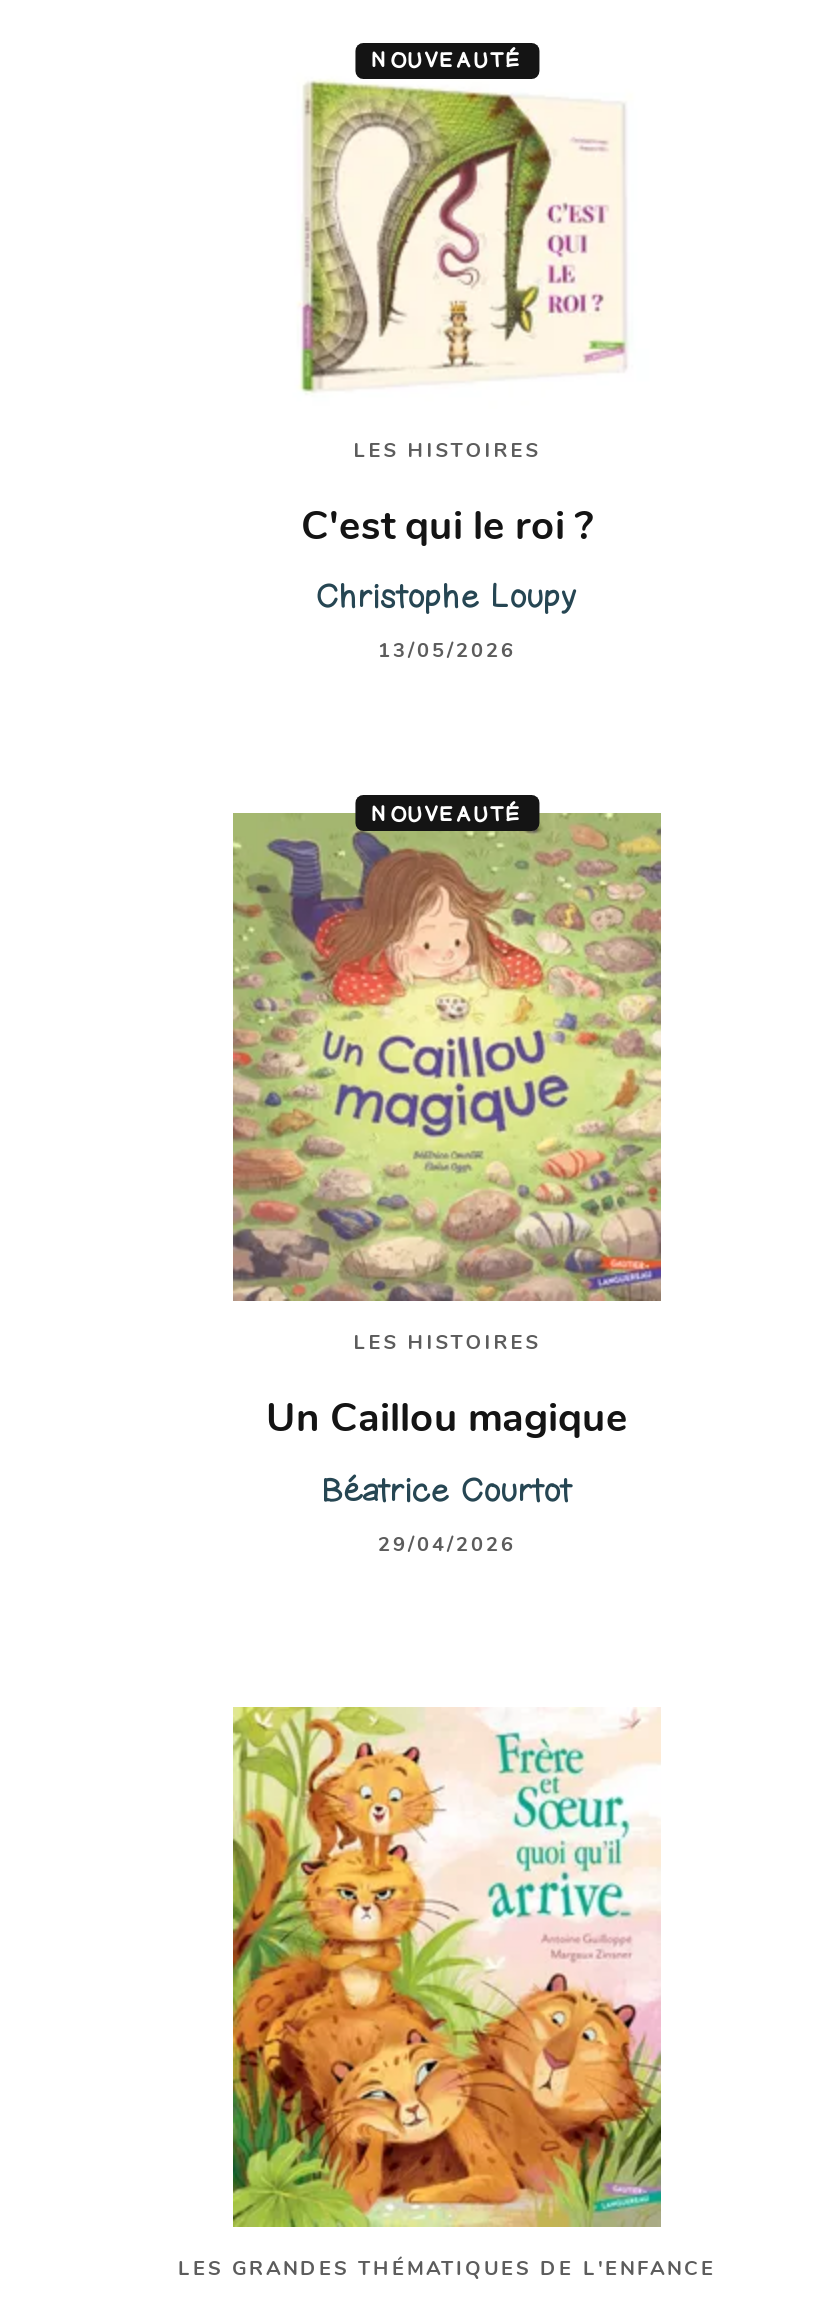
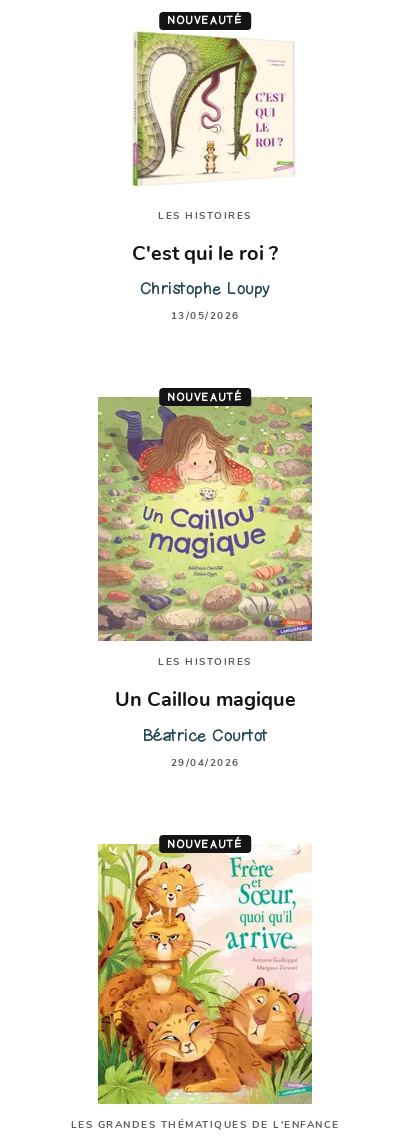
+ NOUVEAUTÉ
